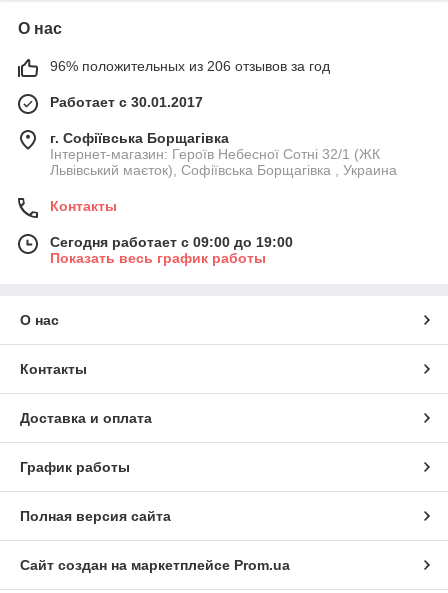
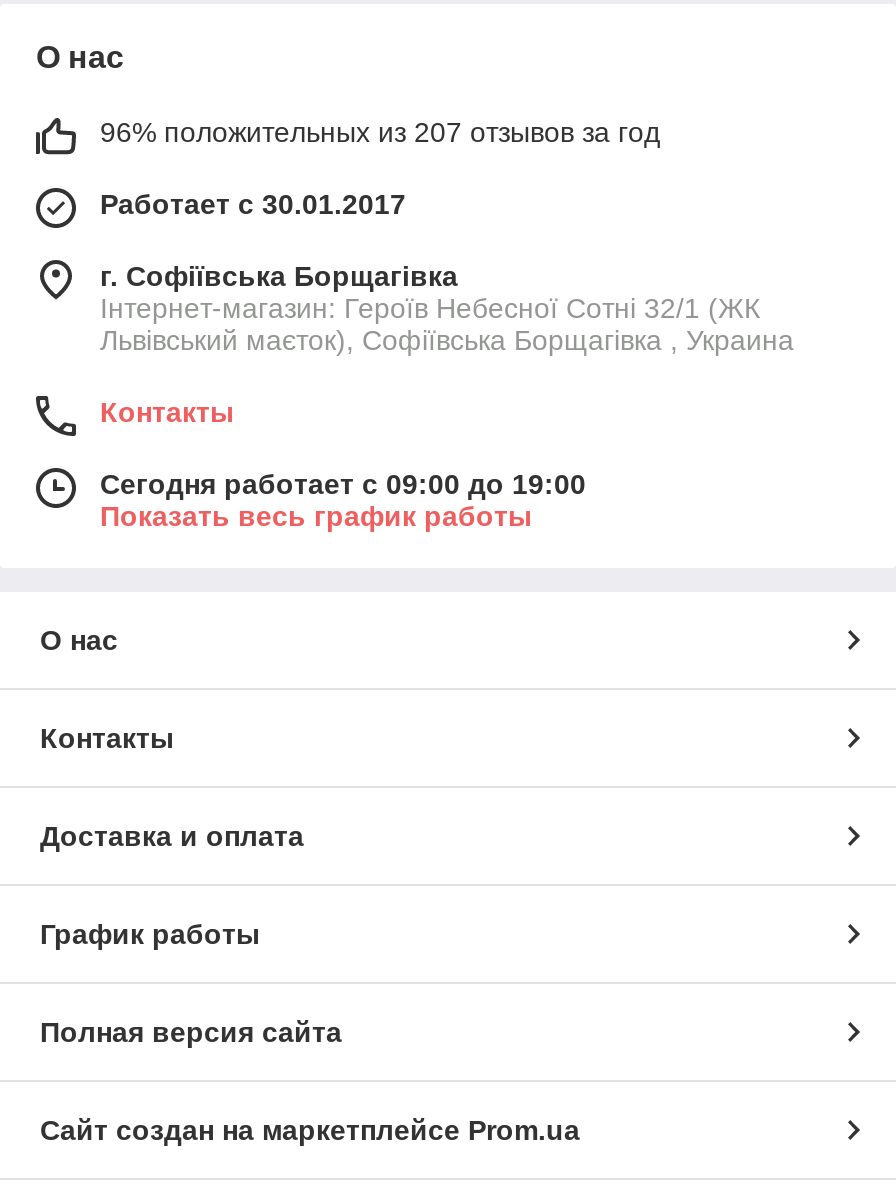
- 96% положительных из 206 отзывов за год
+ 96% положительных из 207 отзывов за год
